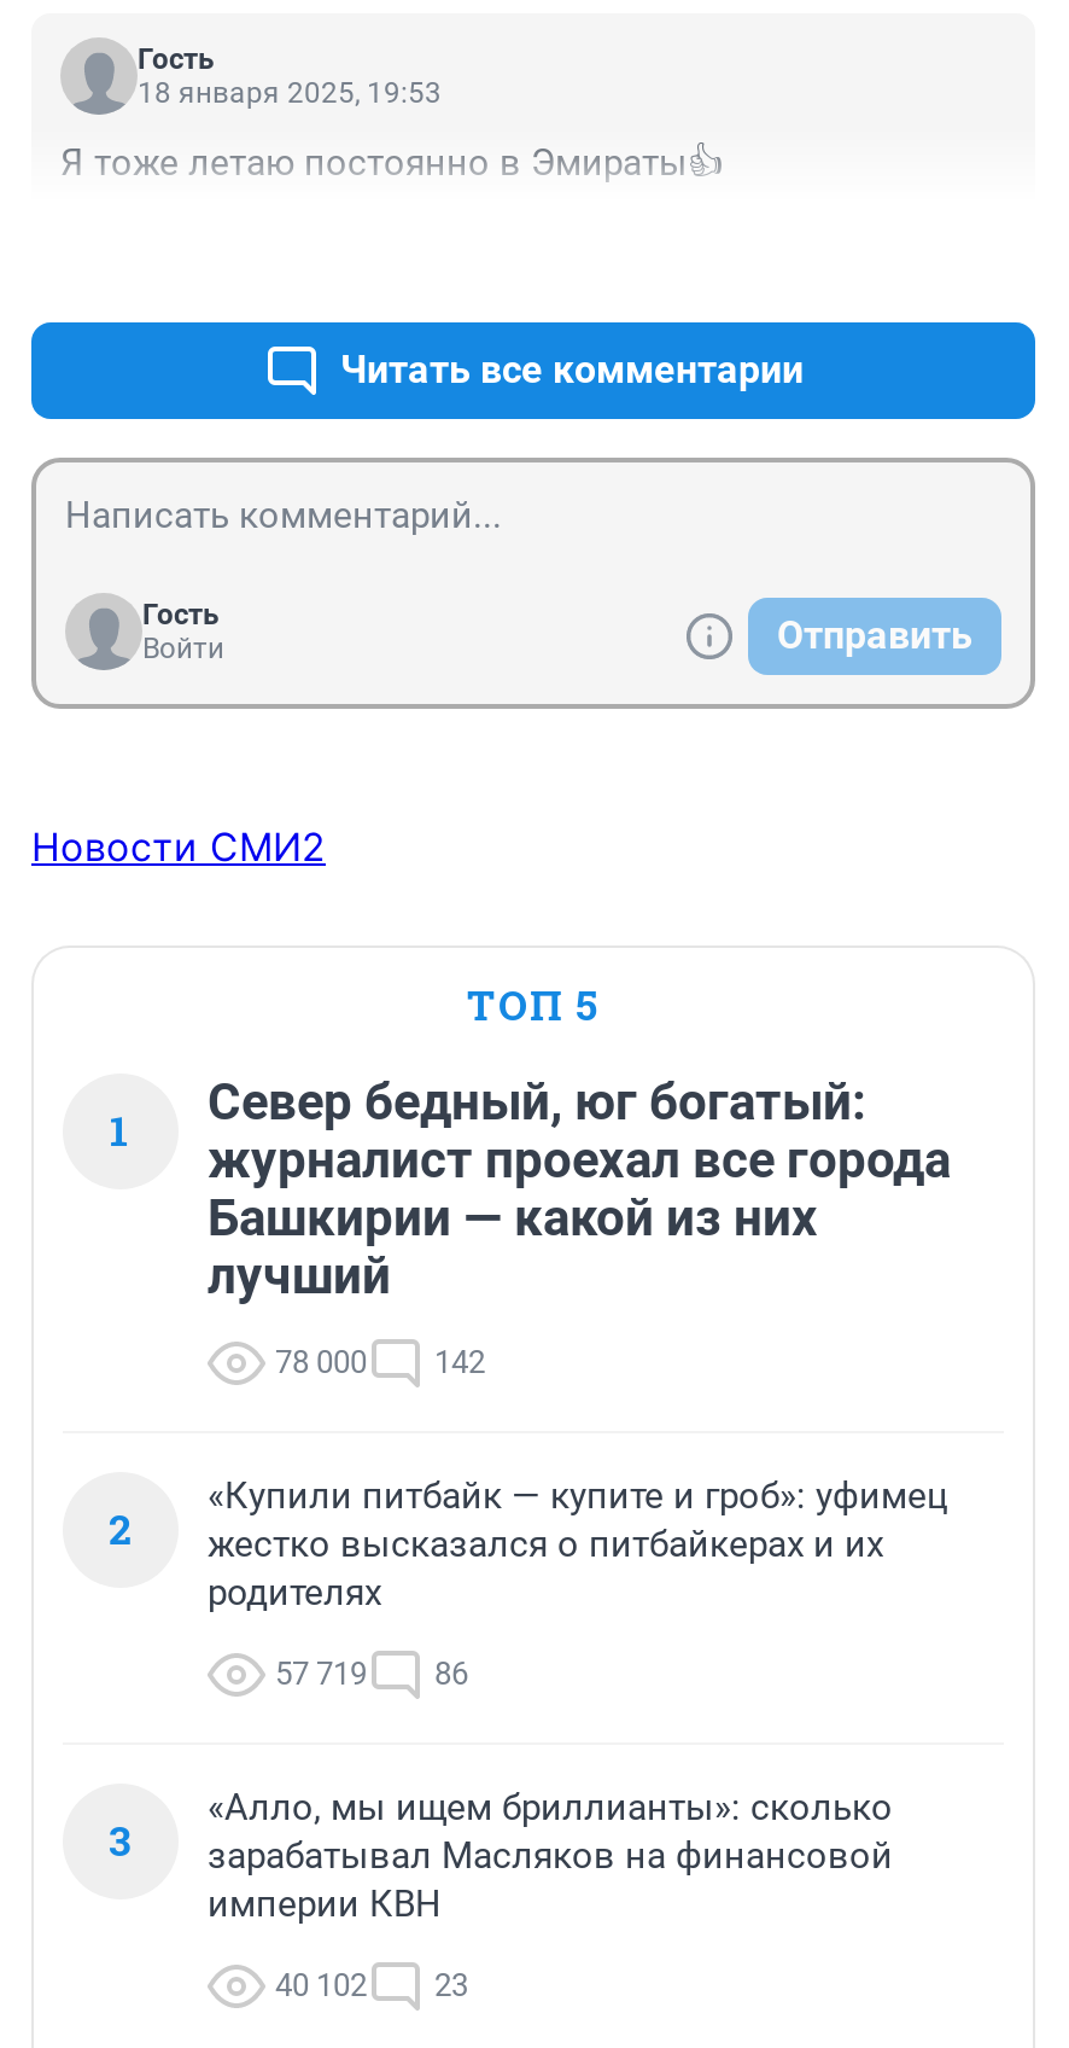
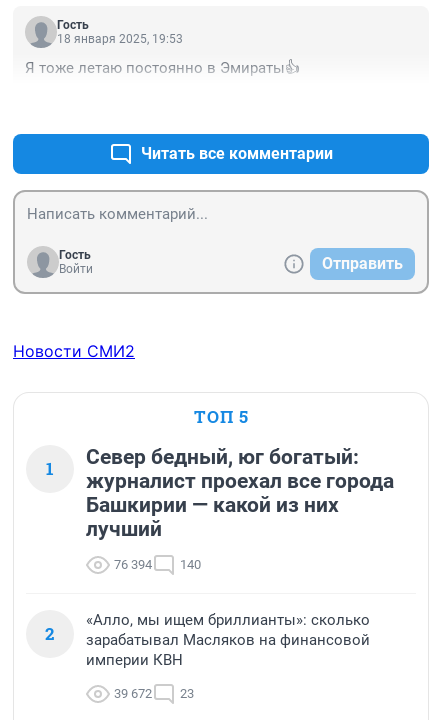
- 78 000
+ 76 394

- 142
+ 140

- «Купили питбайк — купите и гроб»: уфимец
- жестко высказался о питбайкерах и их
- родителях
- 57 719
- 86
- 3

- 40 102 23
+ 39 672 23
